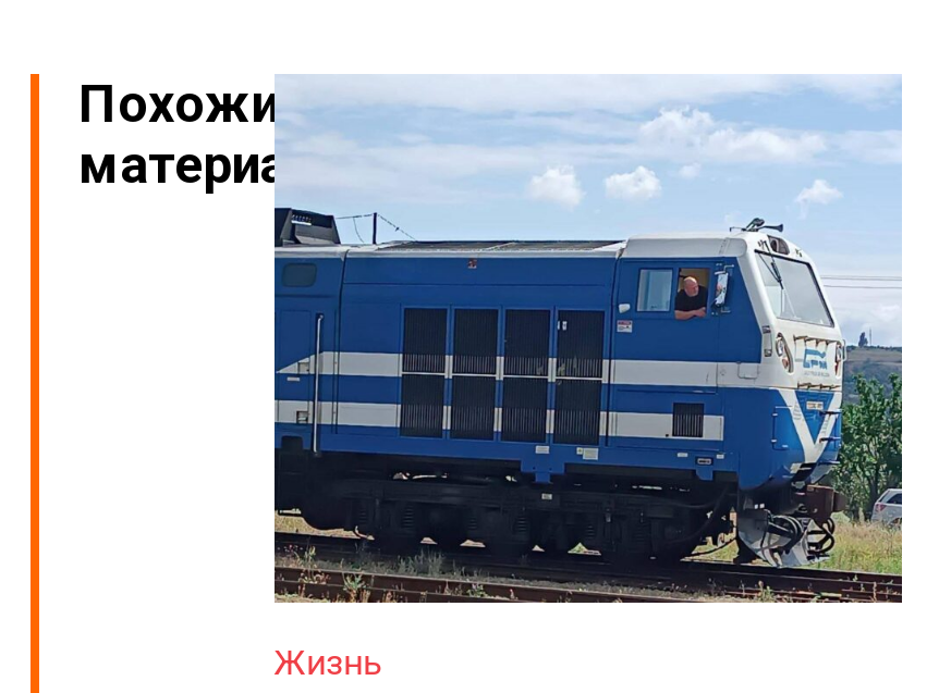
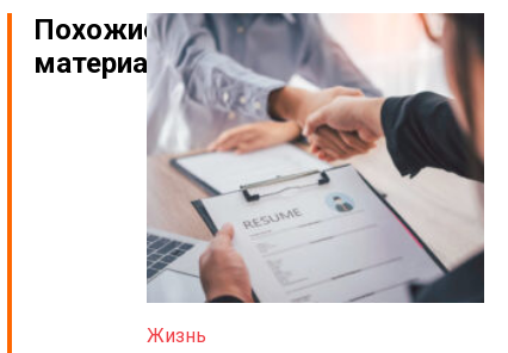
- [image]
+ [image]
